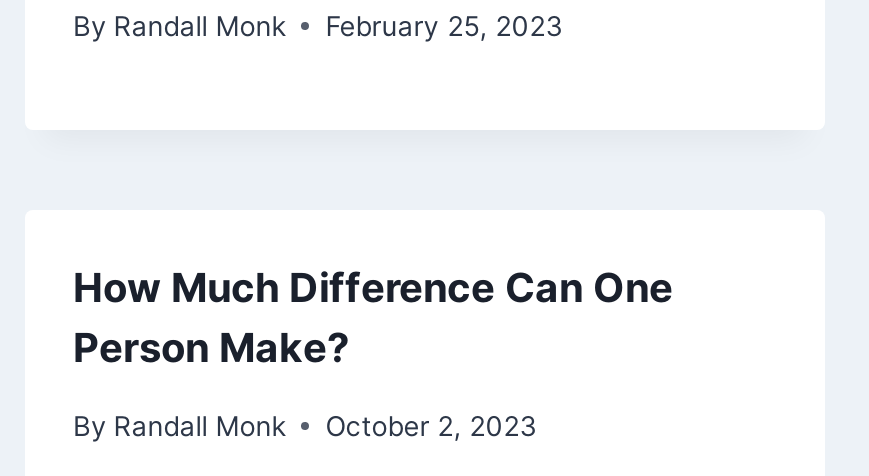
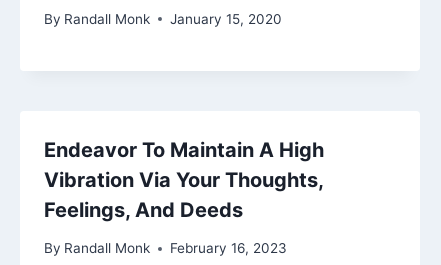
- By Randall Monk February 25, 2023
+ By Randall Monk January 15, 2020

- How Much Difference Can One
- Person Make?
+ Endeavor To Maintain A High
+ Vibration Via Your Thoughts,
+ Feelings, And Deeds

- By Randall Monk October 2, 2023
+ By Randall Monk February 16, 2023
